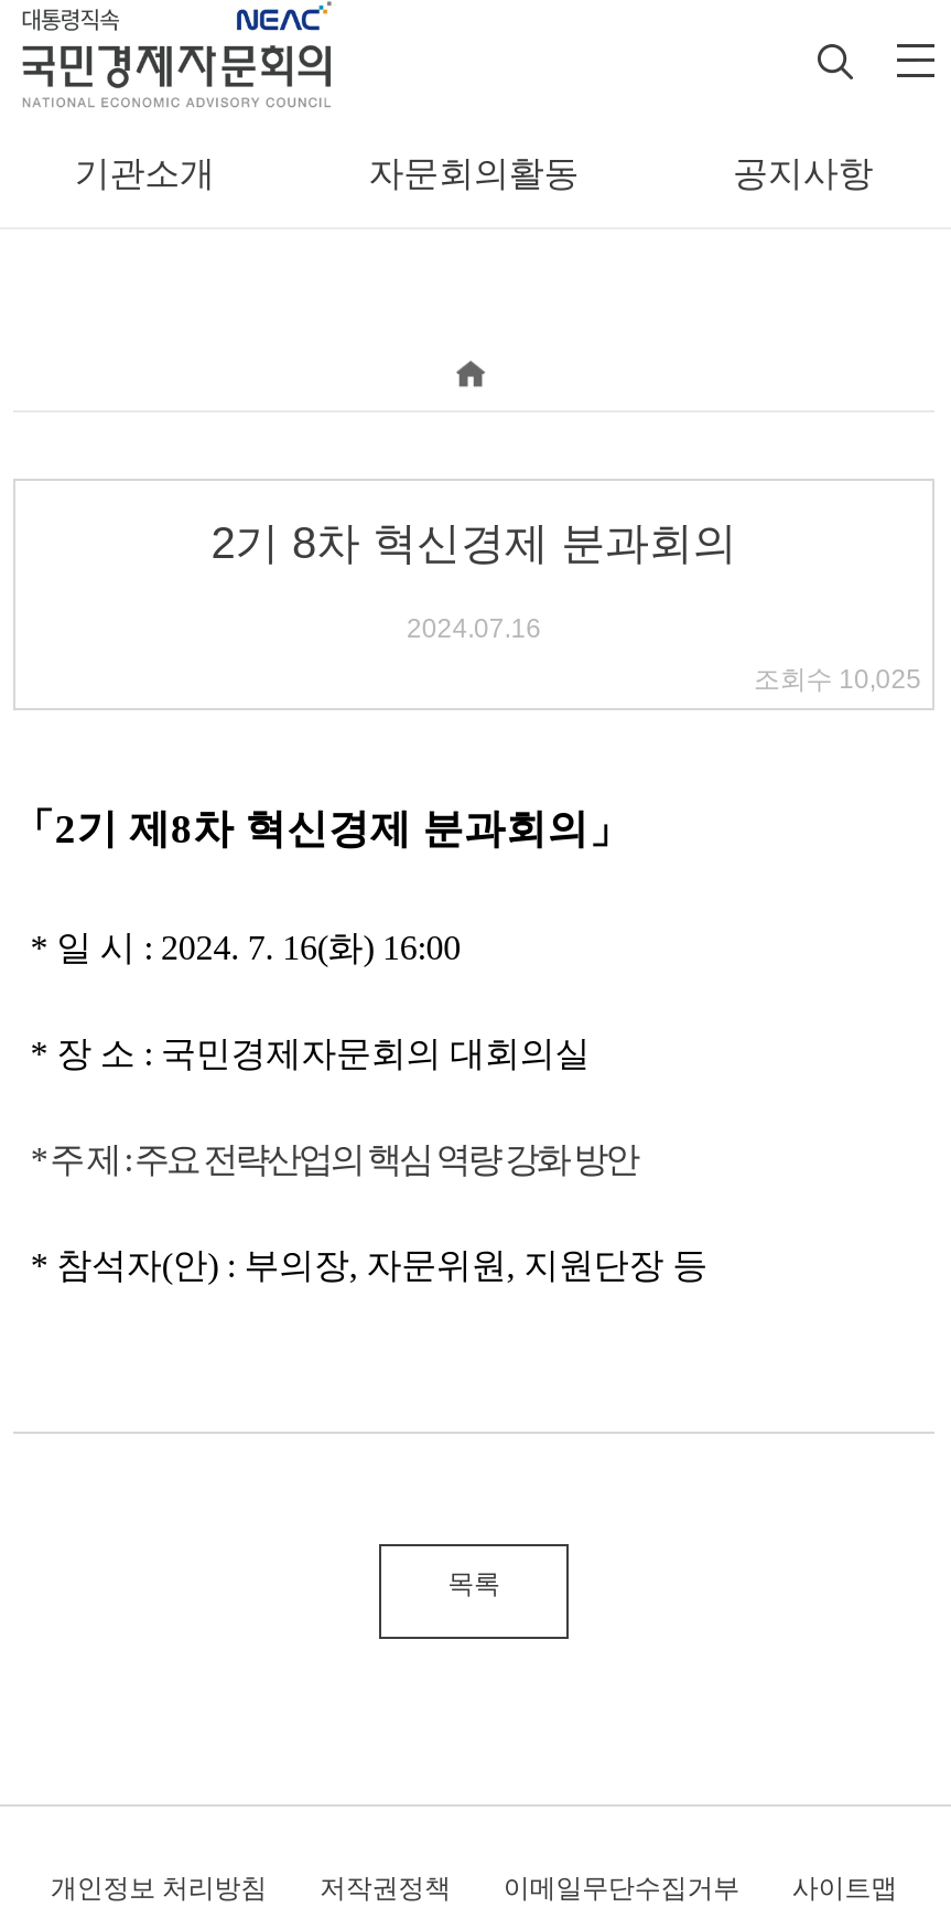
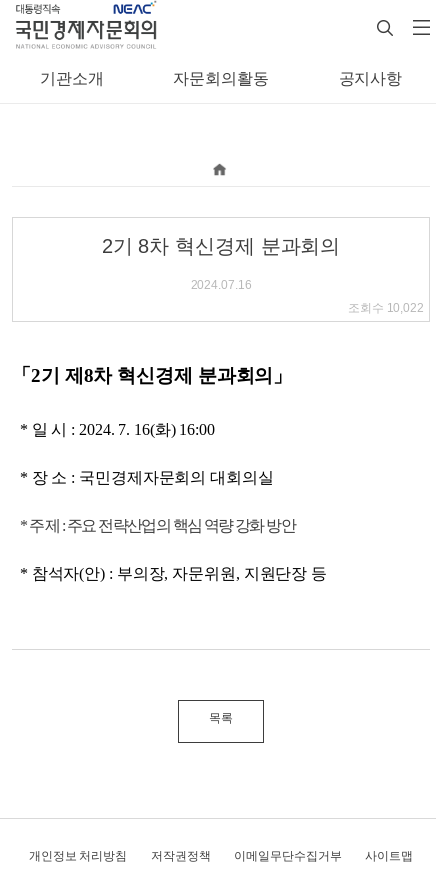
- 조회수 10,025
+ 조회수 10,022
